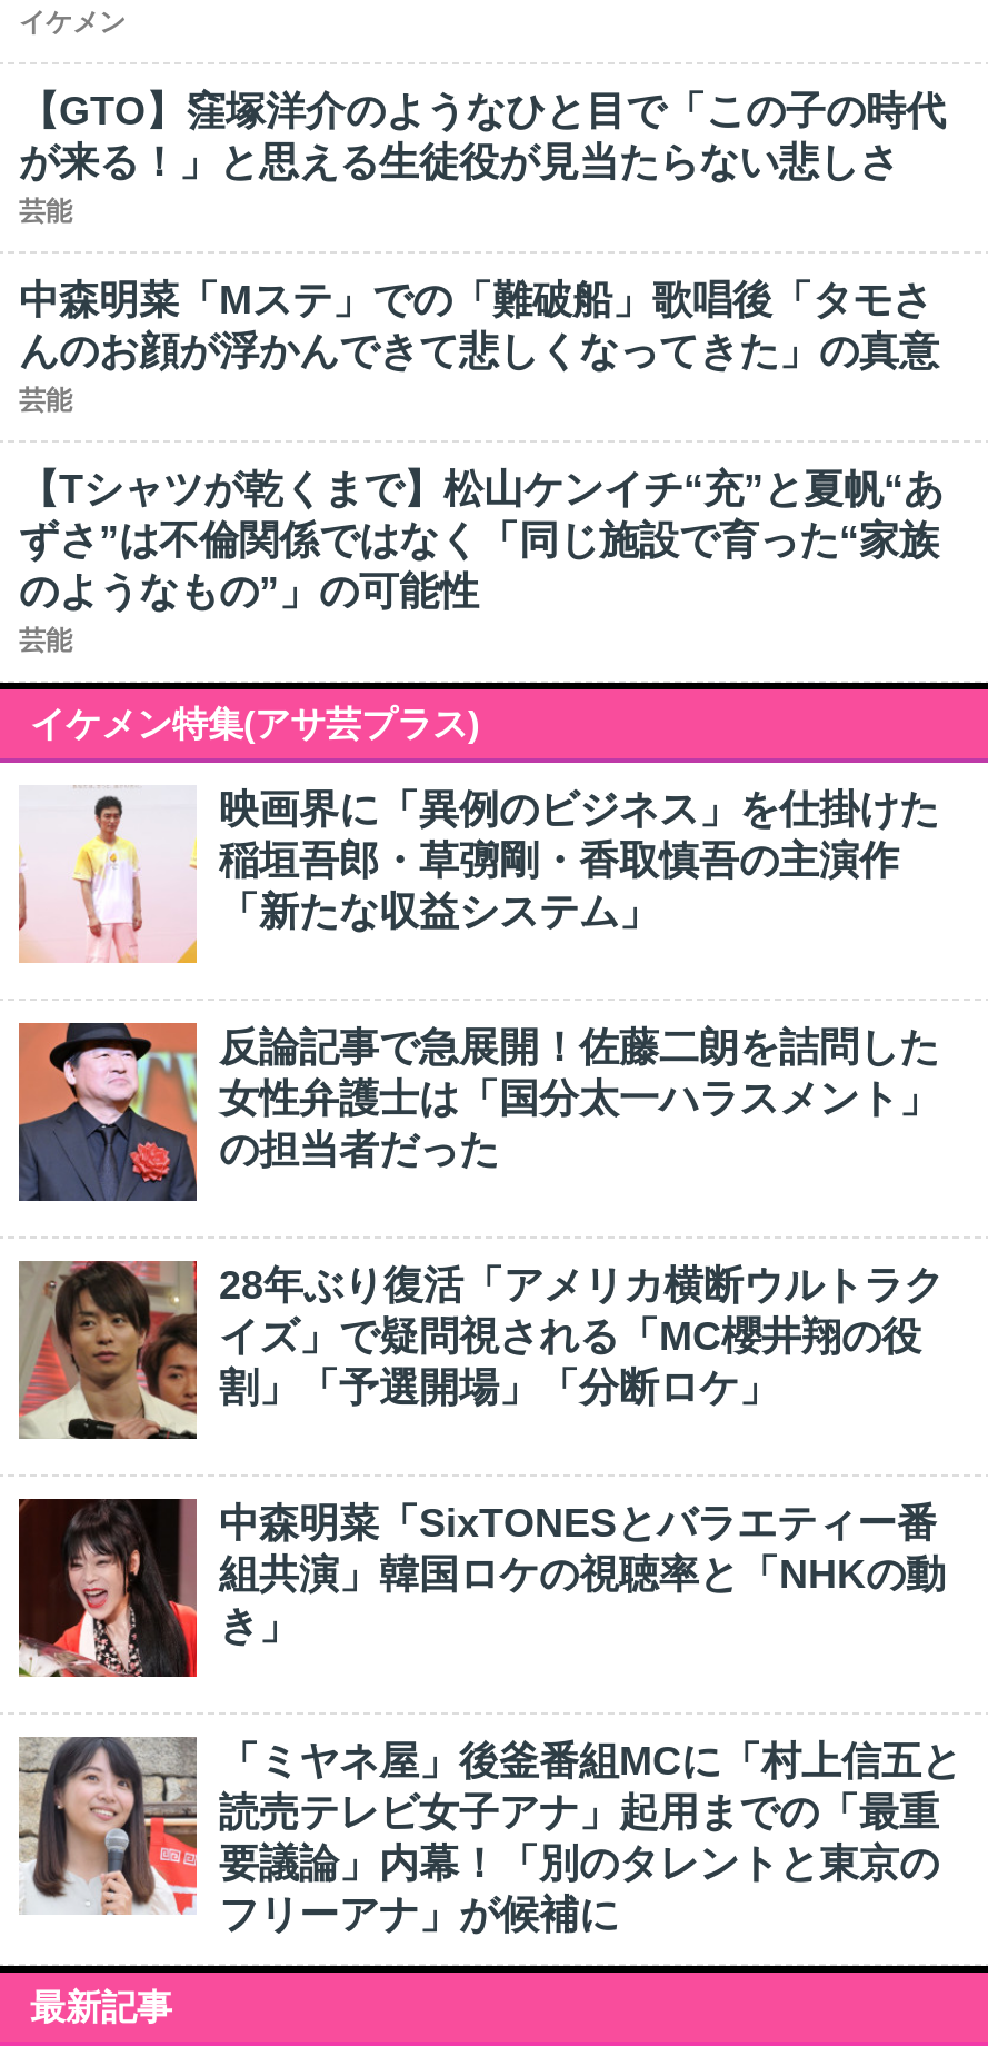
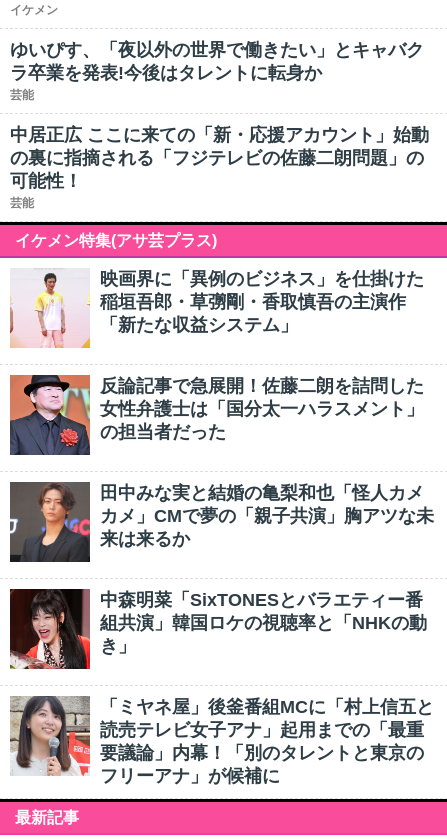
- 【GTO】窪塚洋介のようなひと目で「この子の時代
- が来る！」と思える生徒役が見当たらない悲しさ
+ ゆいぴす、「夜以外の世界で働きたい」とキャバク
+ ラ卒業を発表!今後はタレントに転身か

- 中森明菜「Mステ」での「難破船」歌唱後「タモさ
- んのお顔が浮かんできて悲しくなってきた」の真意
- 芸能
- 【Tシャツが乾くまで】松山ケンイチ“充”と夏帆“あ
- ずさ”は不倫関係ではなく「同じ施設で育った“家族
- のようなもの”」の可能性
+ 中居正広 ここに来ての「新・応援アカウント」始動
+ の裏に指摘される「フジテレビの佐藤二朗問題」の
+ 可能性！

- [image]
- 28年ぶり復活「アメリカ横断ウルトラク
- イズ」で疑問視される「MC櫻井翔の役
- 割」「予選開場」「分断ロケ」
+ [image]
+ 田中みな実と結婚の亀梨和也「怪人カメ
+ カメ」CMで夢の「親子共演」胸アツな未
+ 来は来るか
